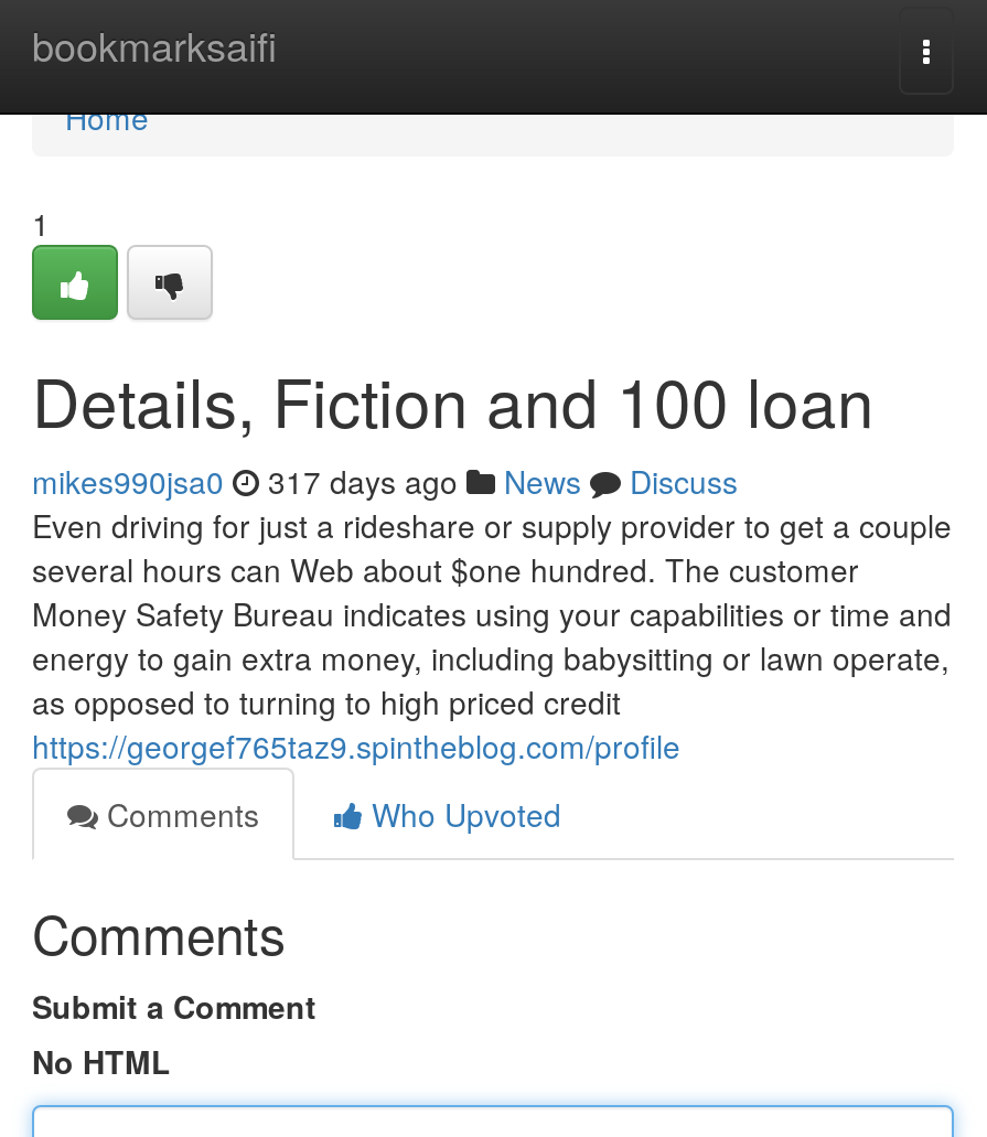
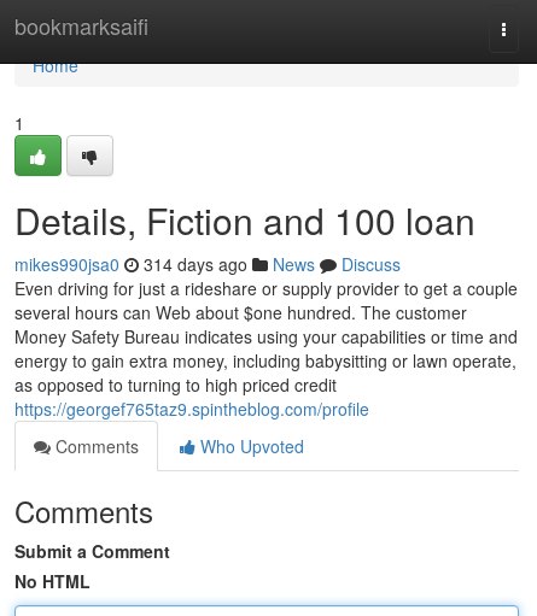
- mikes990jsa0 317 days ago News Discuss
+ mikes990jsa0 314 days ago News Discuss
